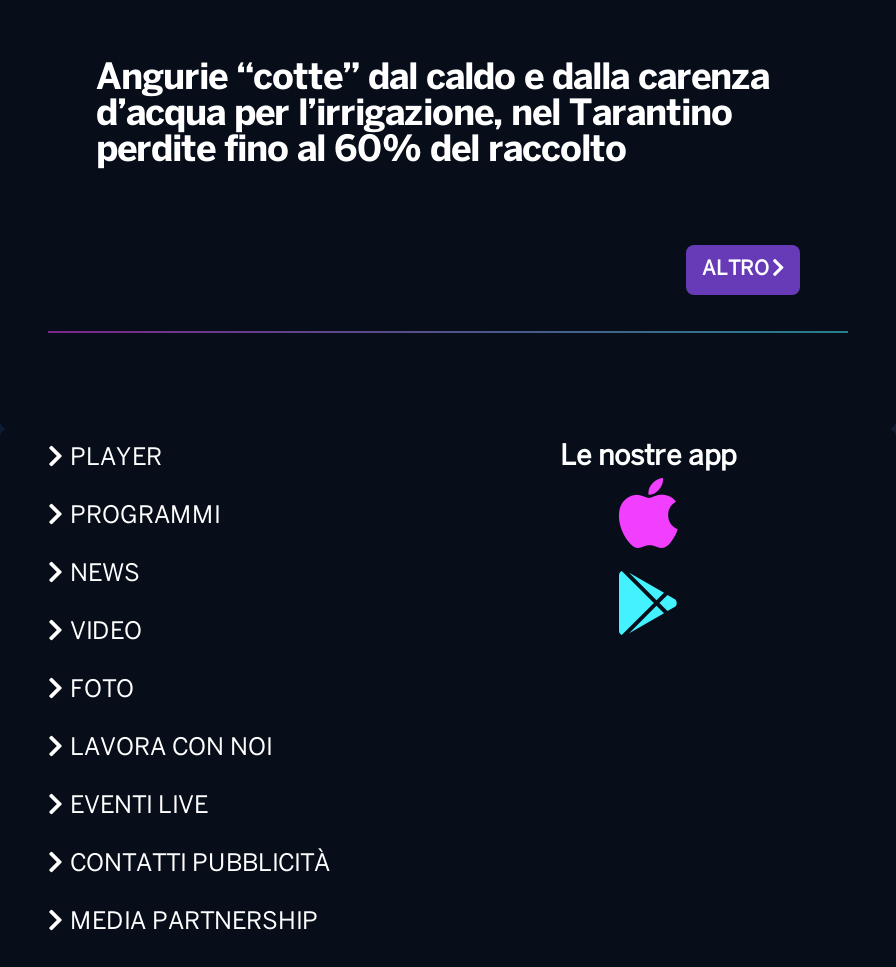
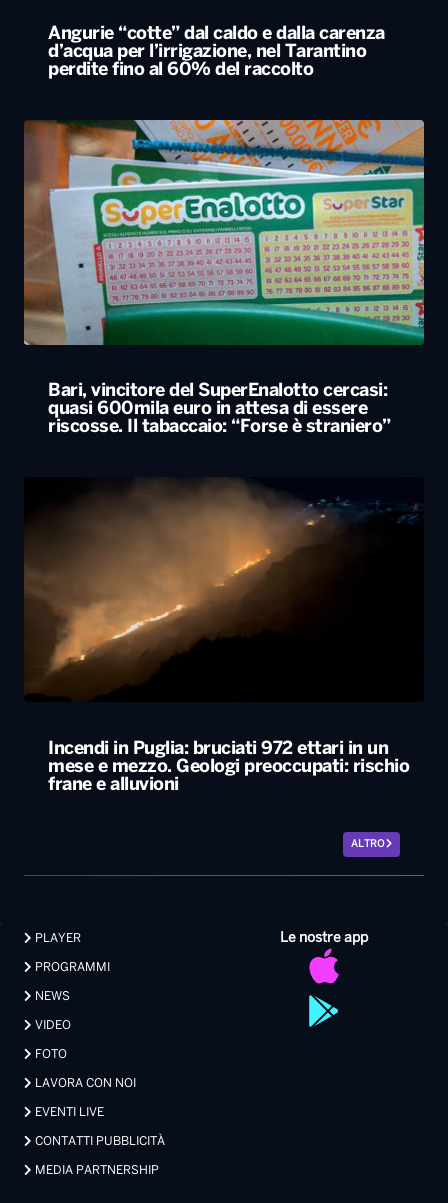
+ [image]
+ Bari, vincitore del SuperEnalotto cercasi:
+ quasi 600mila euro in attesa di essere
+ riscosse. Il tabaccaio: “Forse è straniero”

+ [image]

+ Incendi in Puglia: bruciati 972 ettari in un
+ mese e mezzo. Geologi preoccupati: rischio
+ frane e alluvioni
